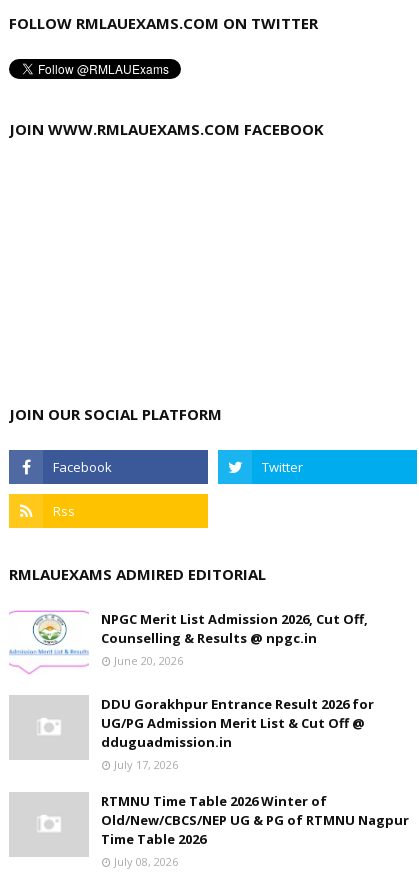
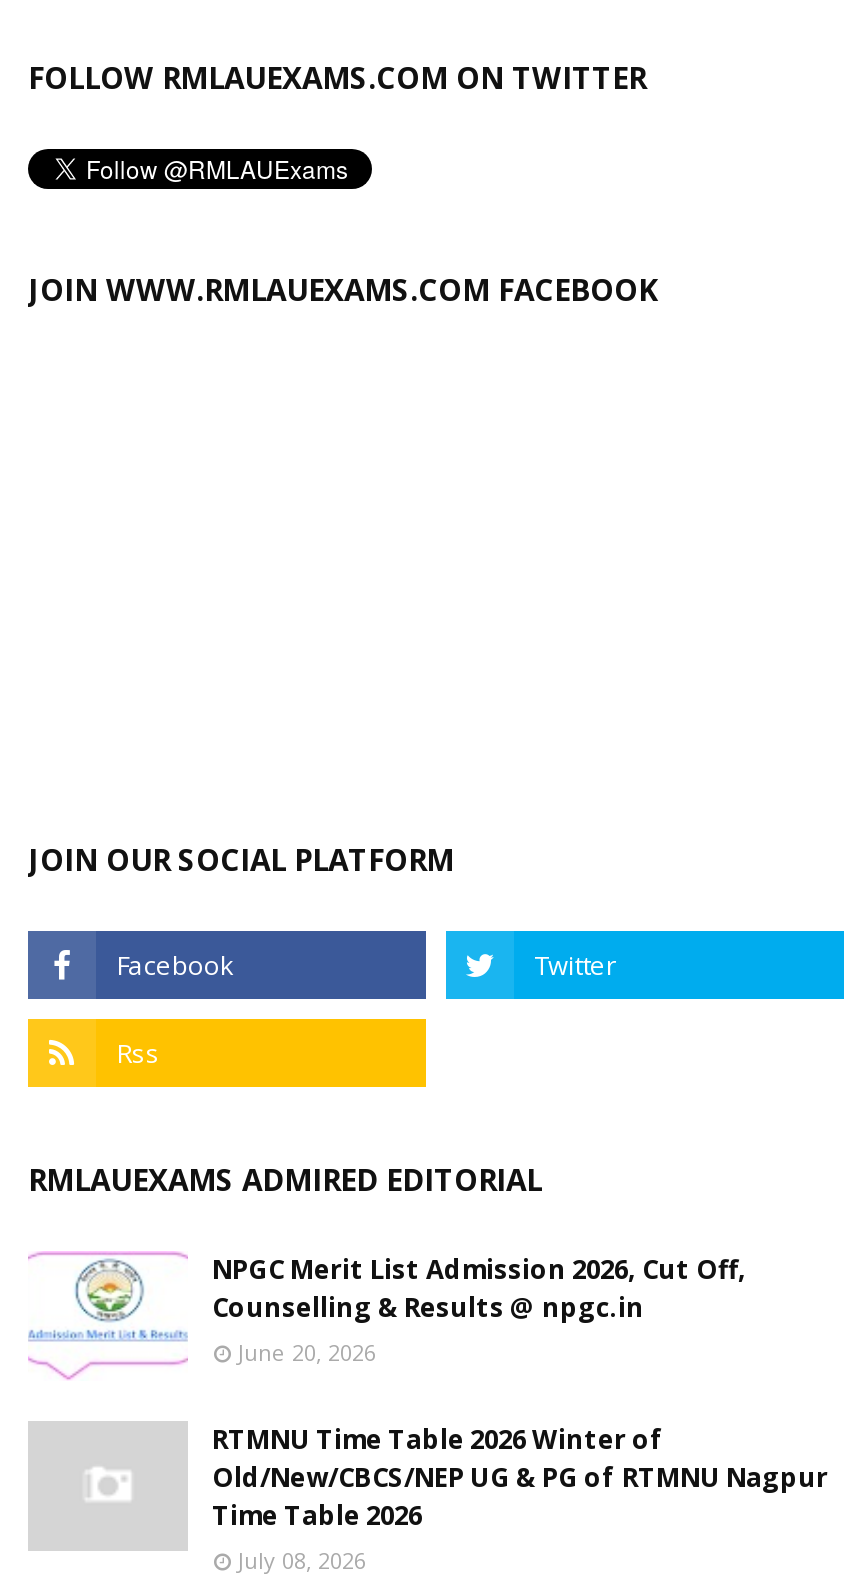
- DDU Gorakhpur Entrance Result 2026 for
- UG/PG Admission Merit List & Cut Off @
- dduguadmission.in
- July 17, 2026
